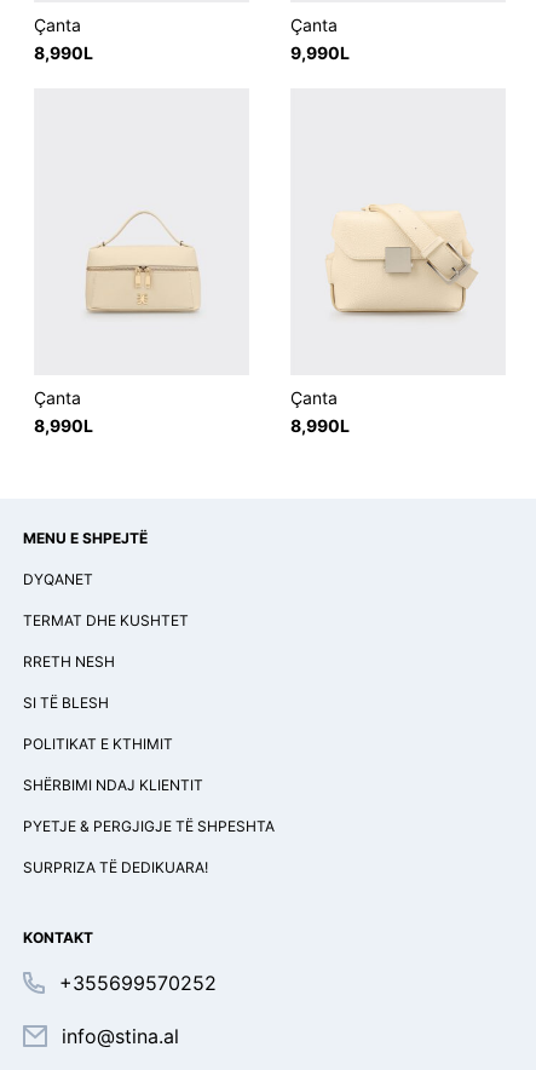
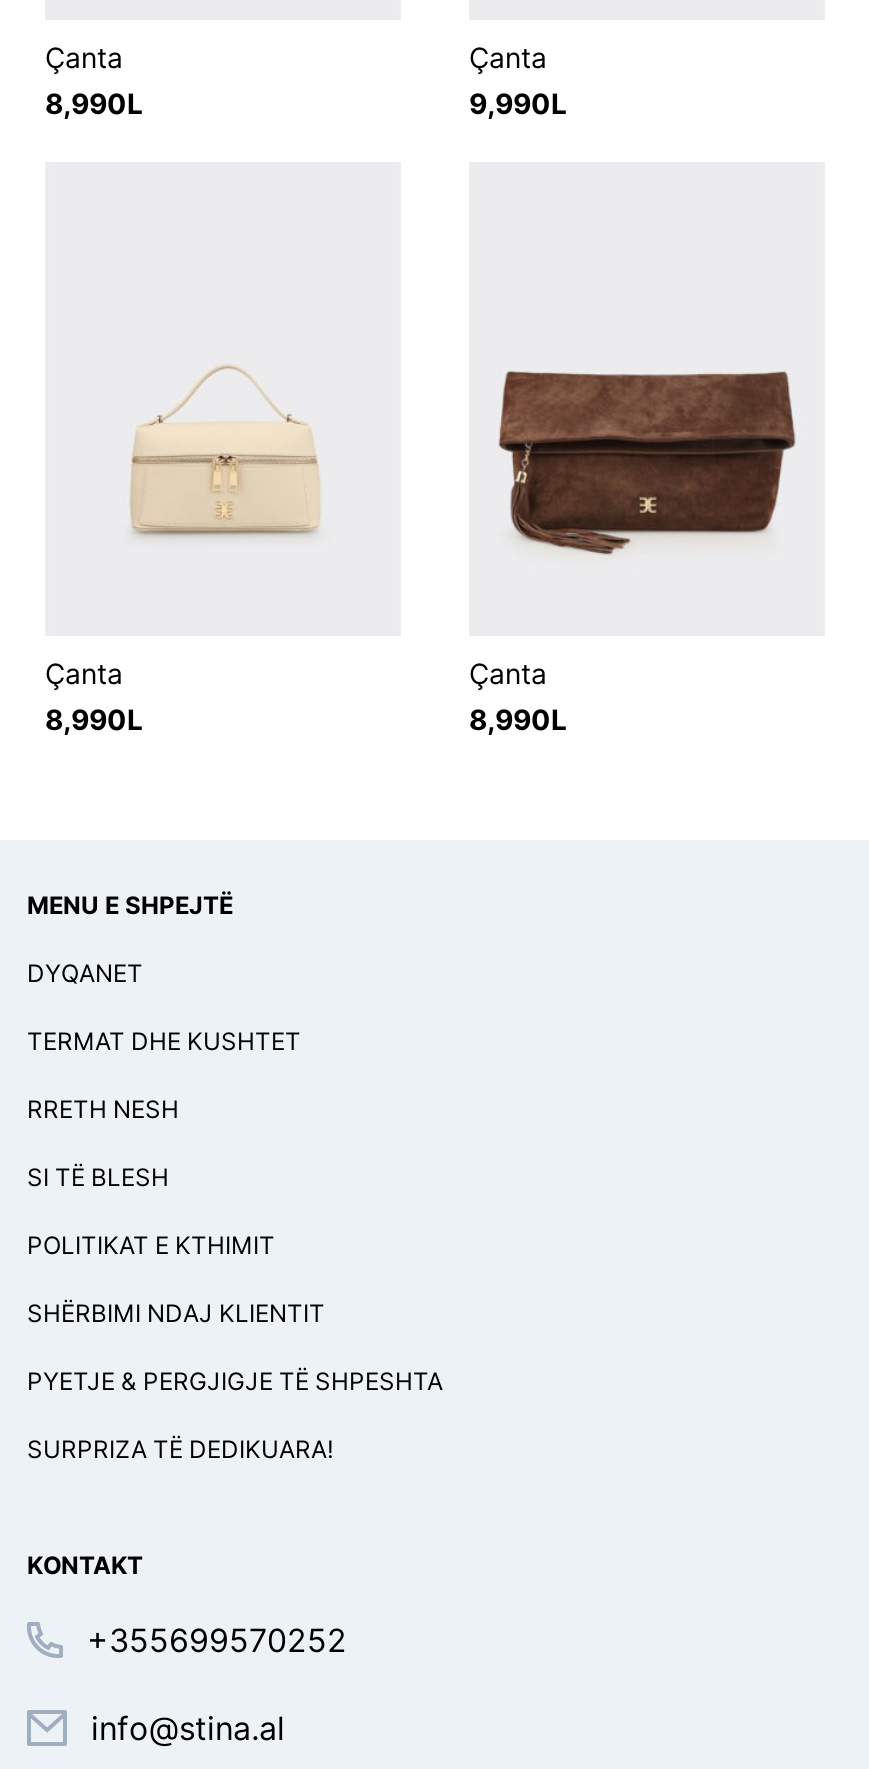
- [image]
+ [image]
